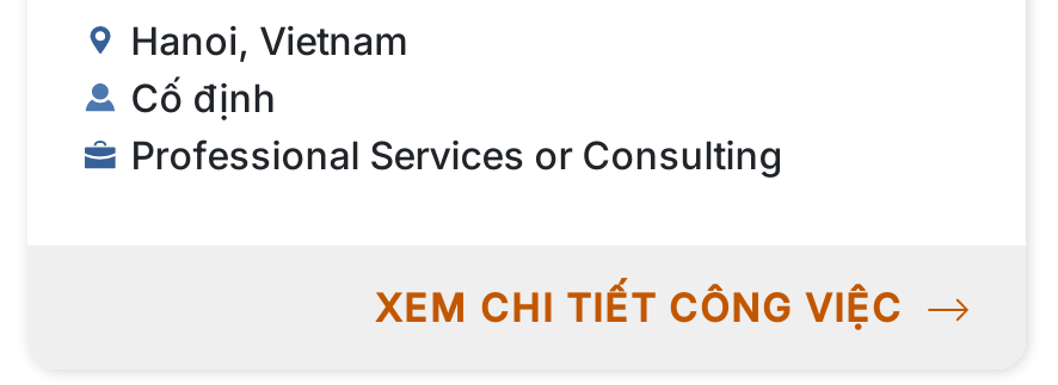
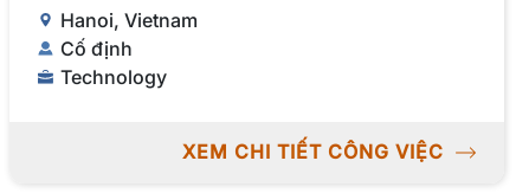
- Professional Services or Consulting
+ Technology
